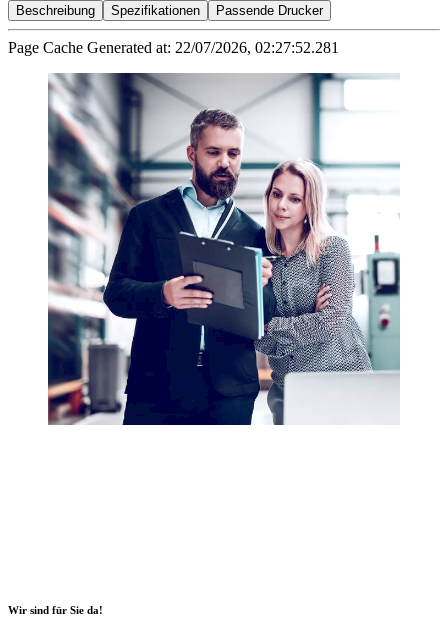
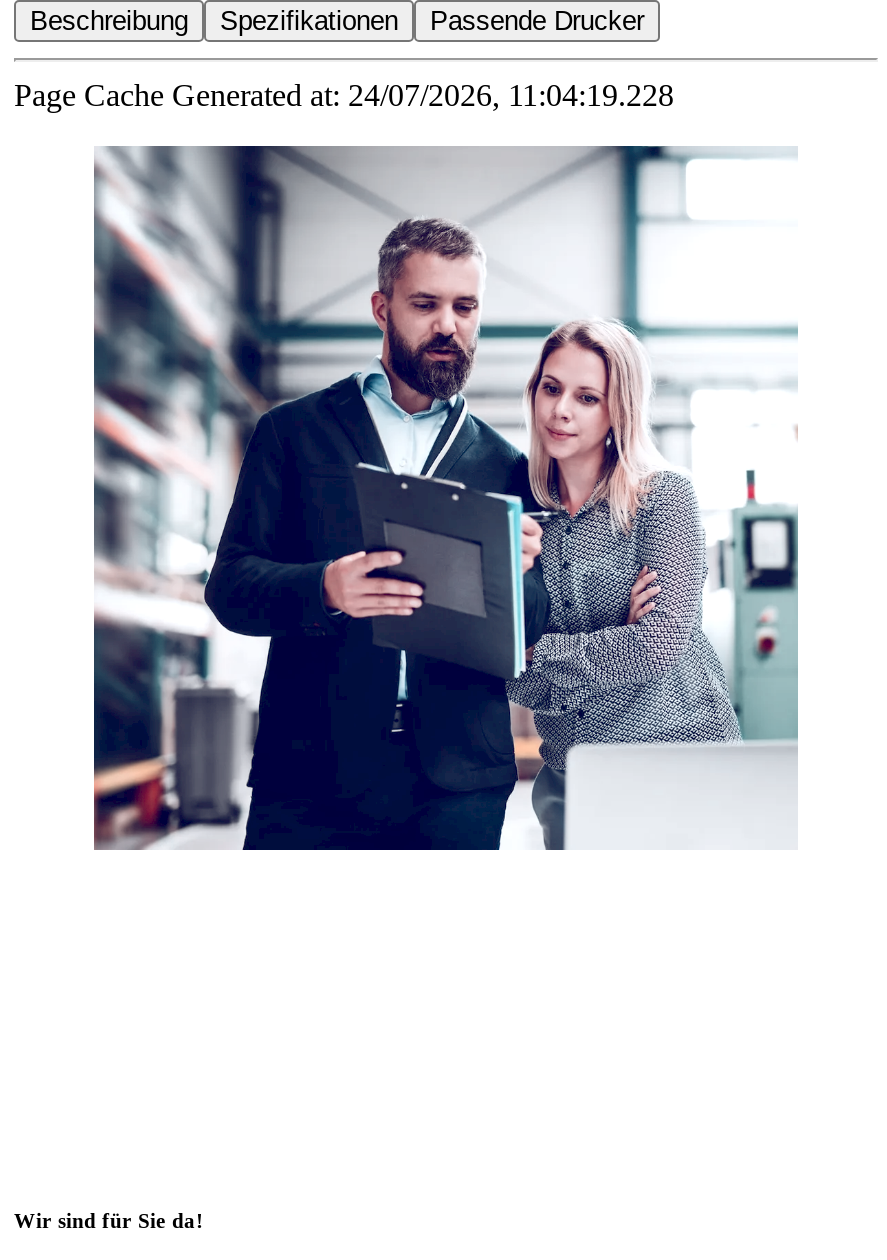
- Page Cache Generated at: 22/07/2026, 02:27:52.281
+ Page Cache Generated at: 24/07/2026, 11:04:19.228
